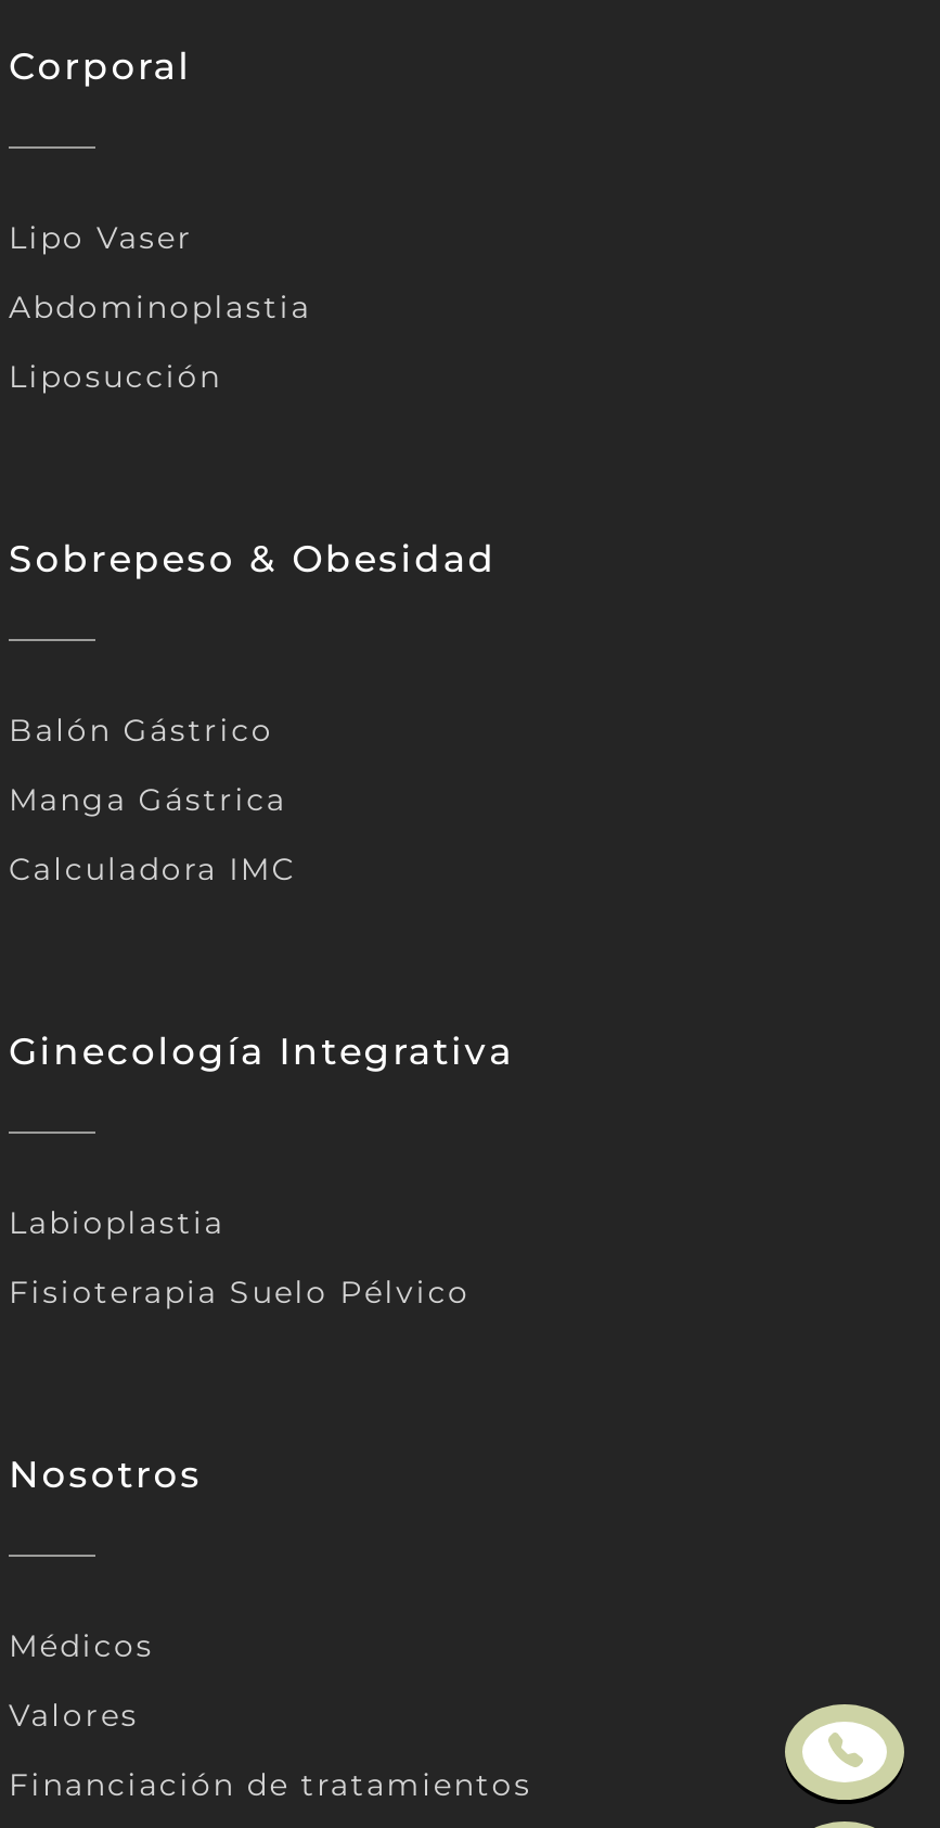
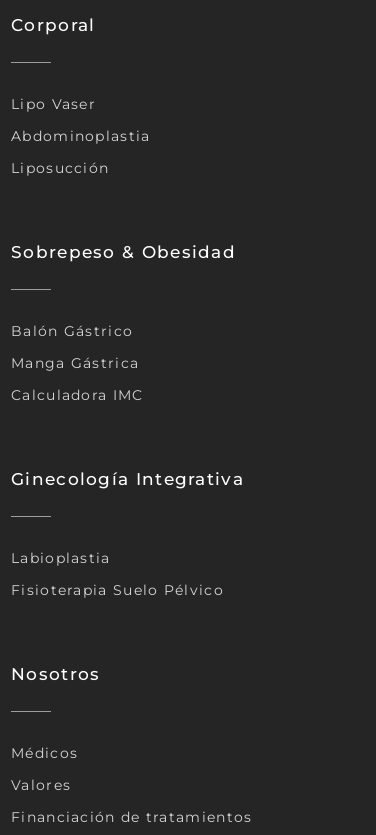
- [image]
